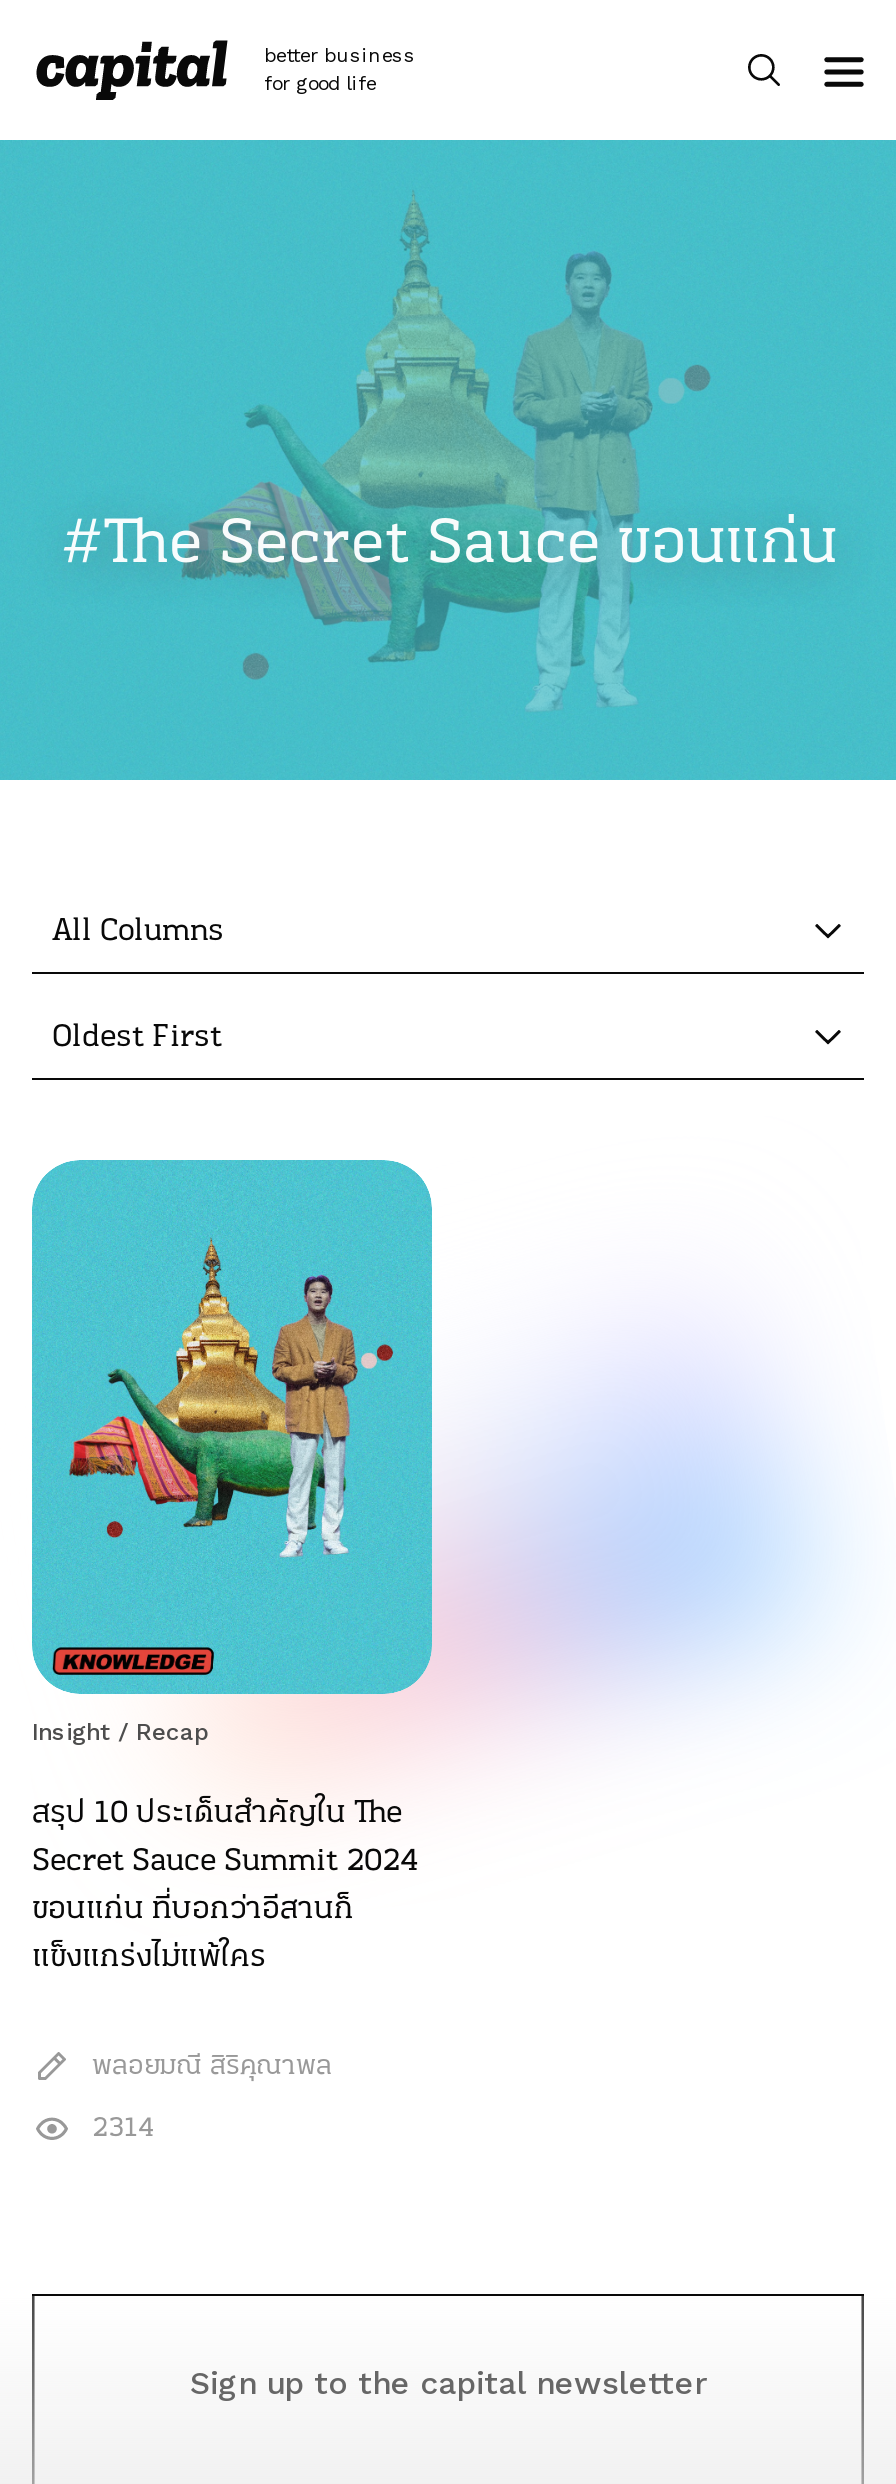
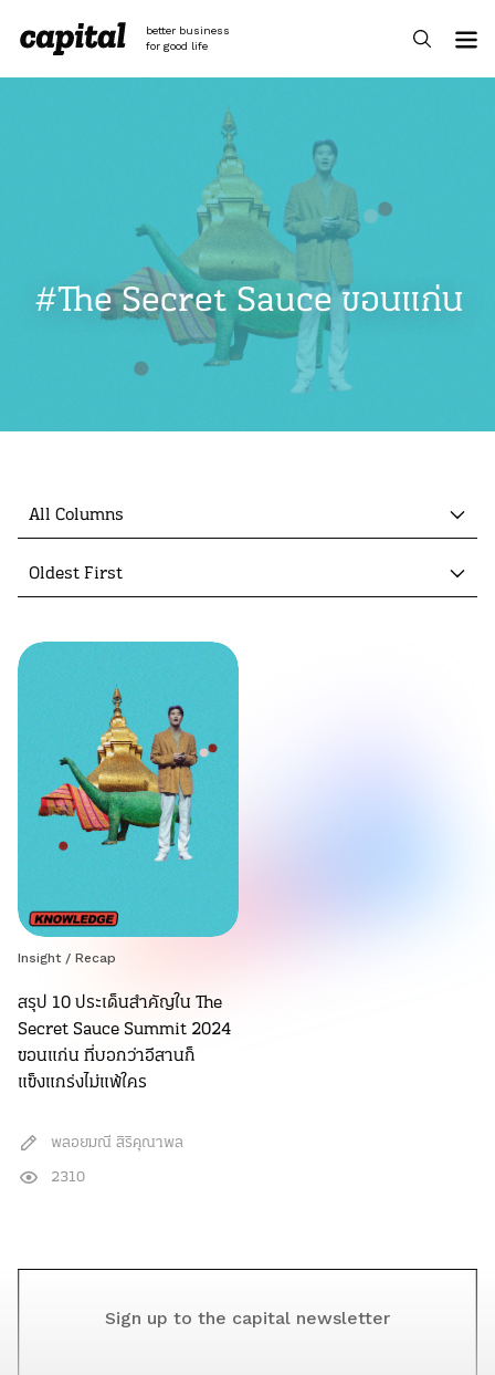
- 2314
+ 2310
